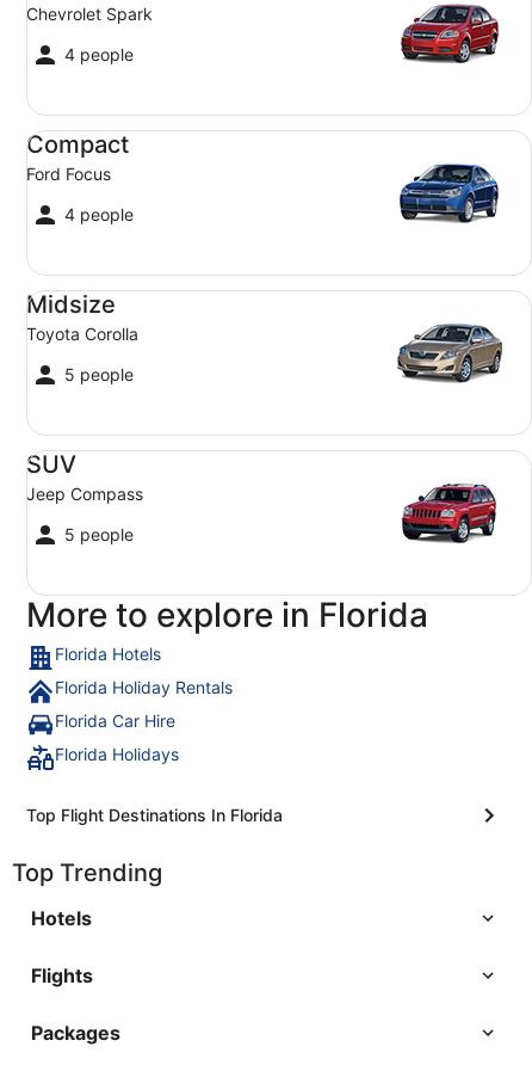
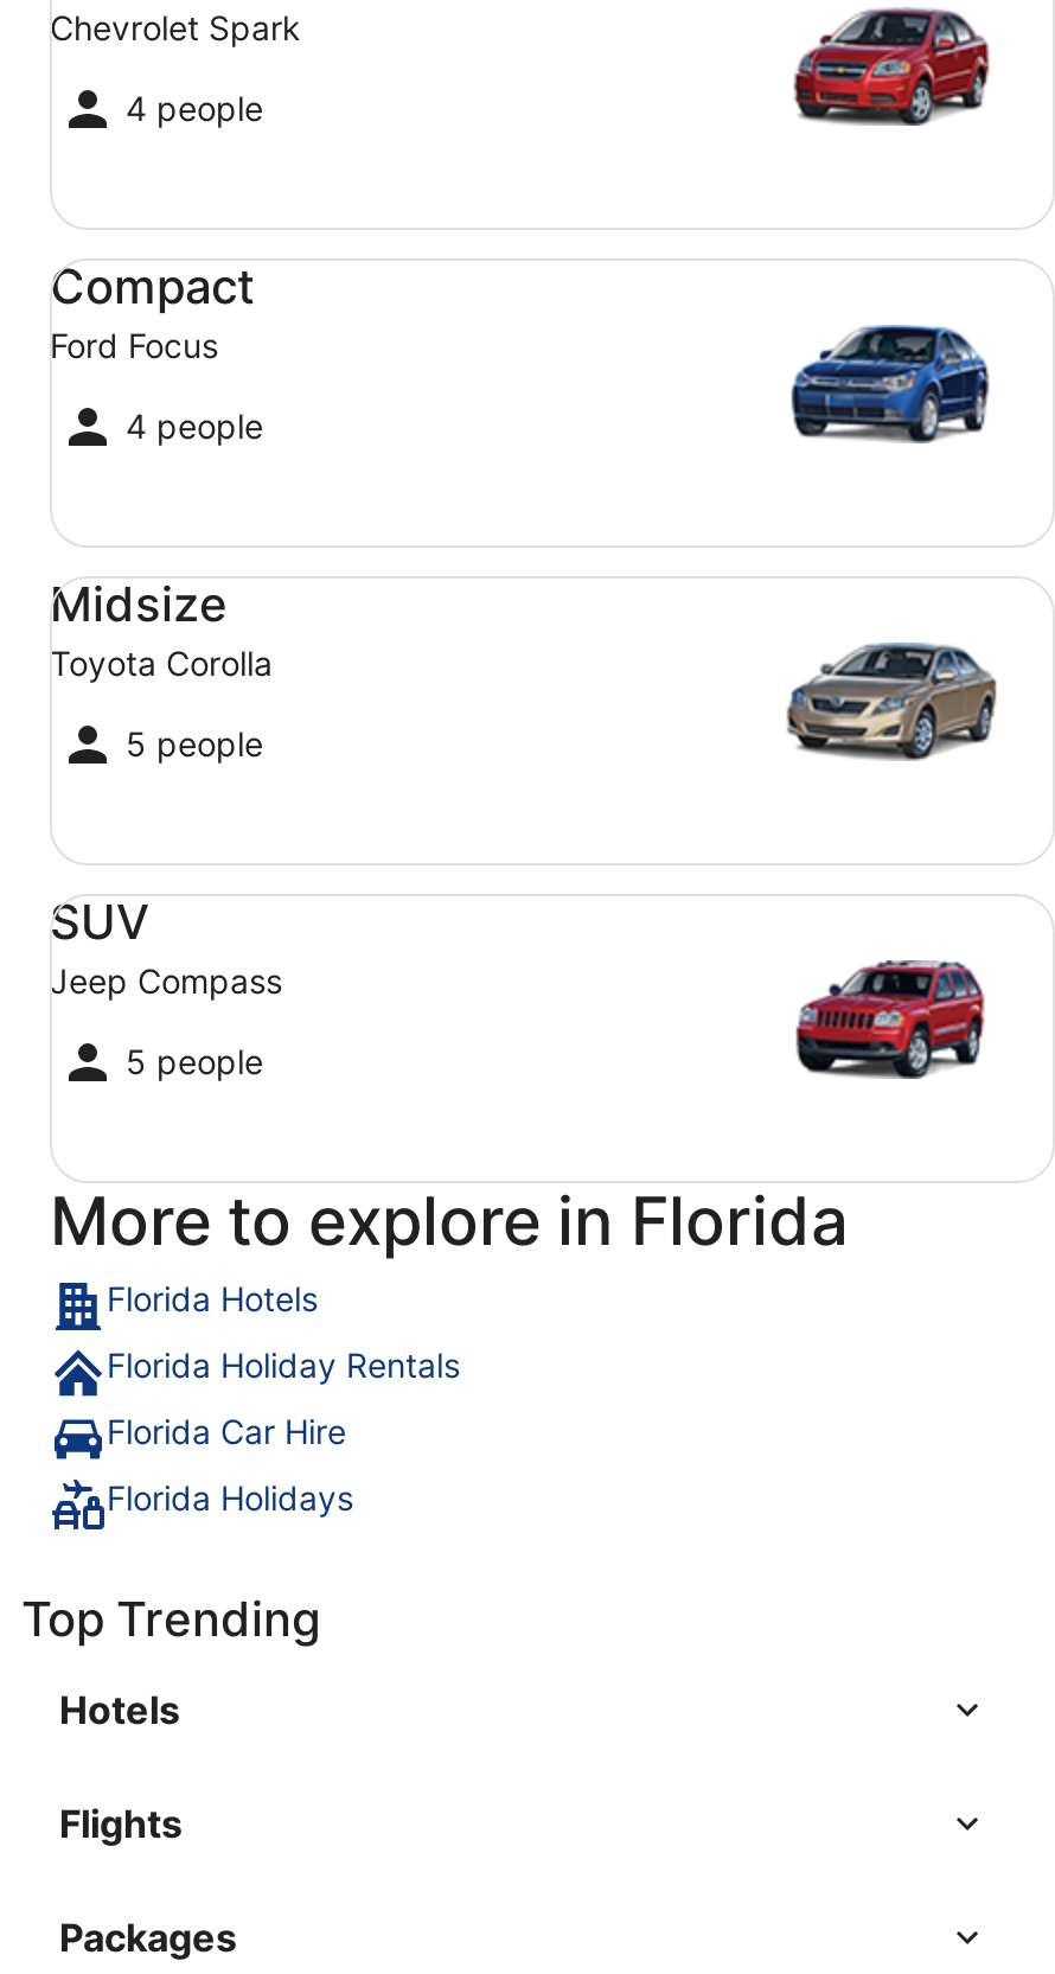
- Top Flight Destinations In Florida
